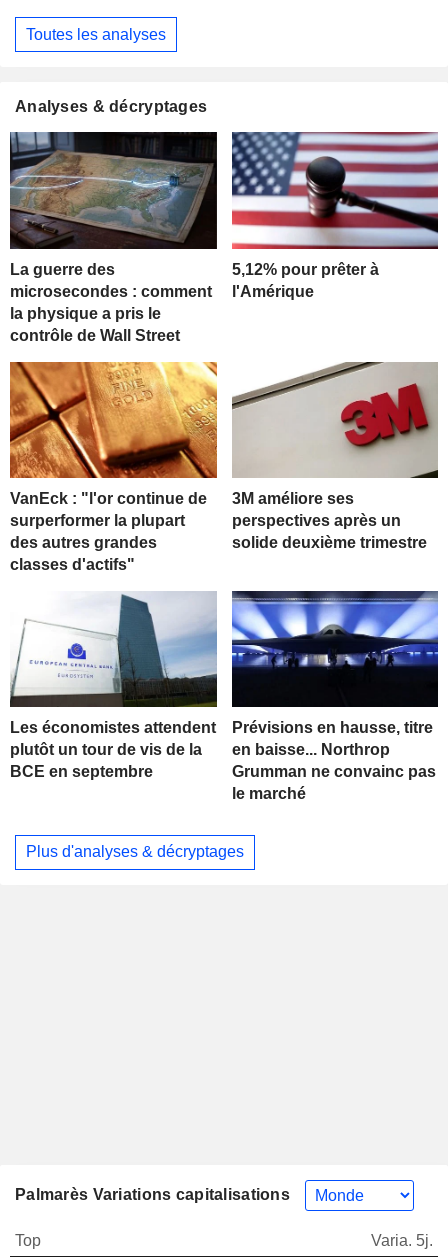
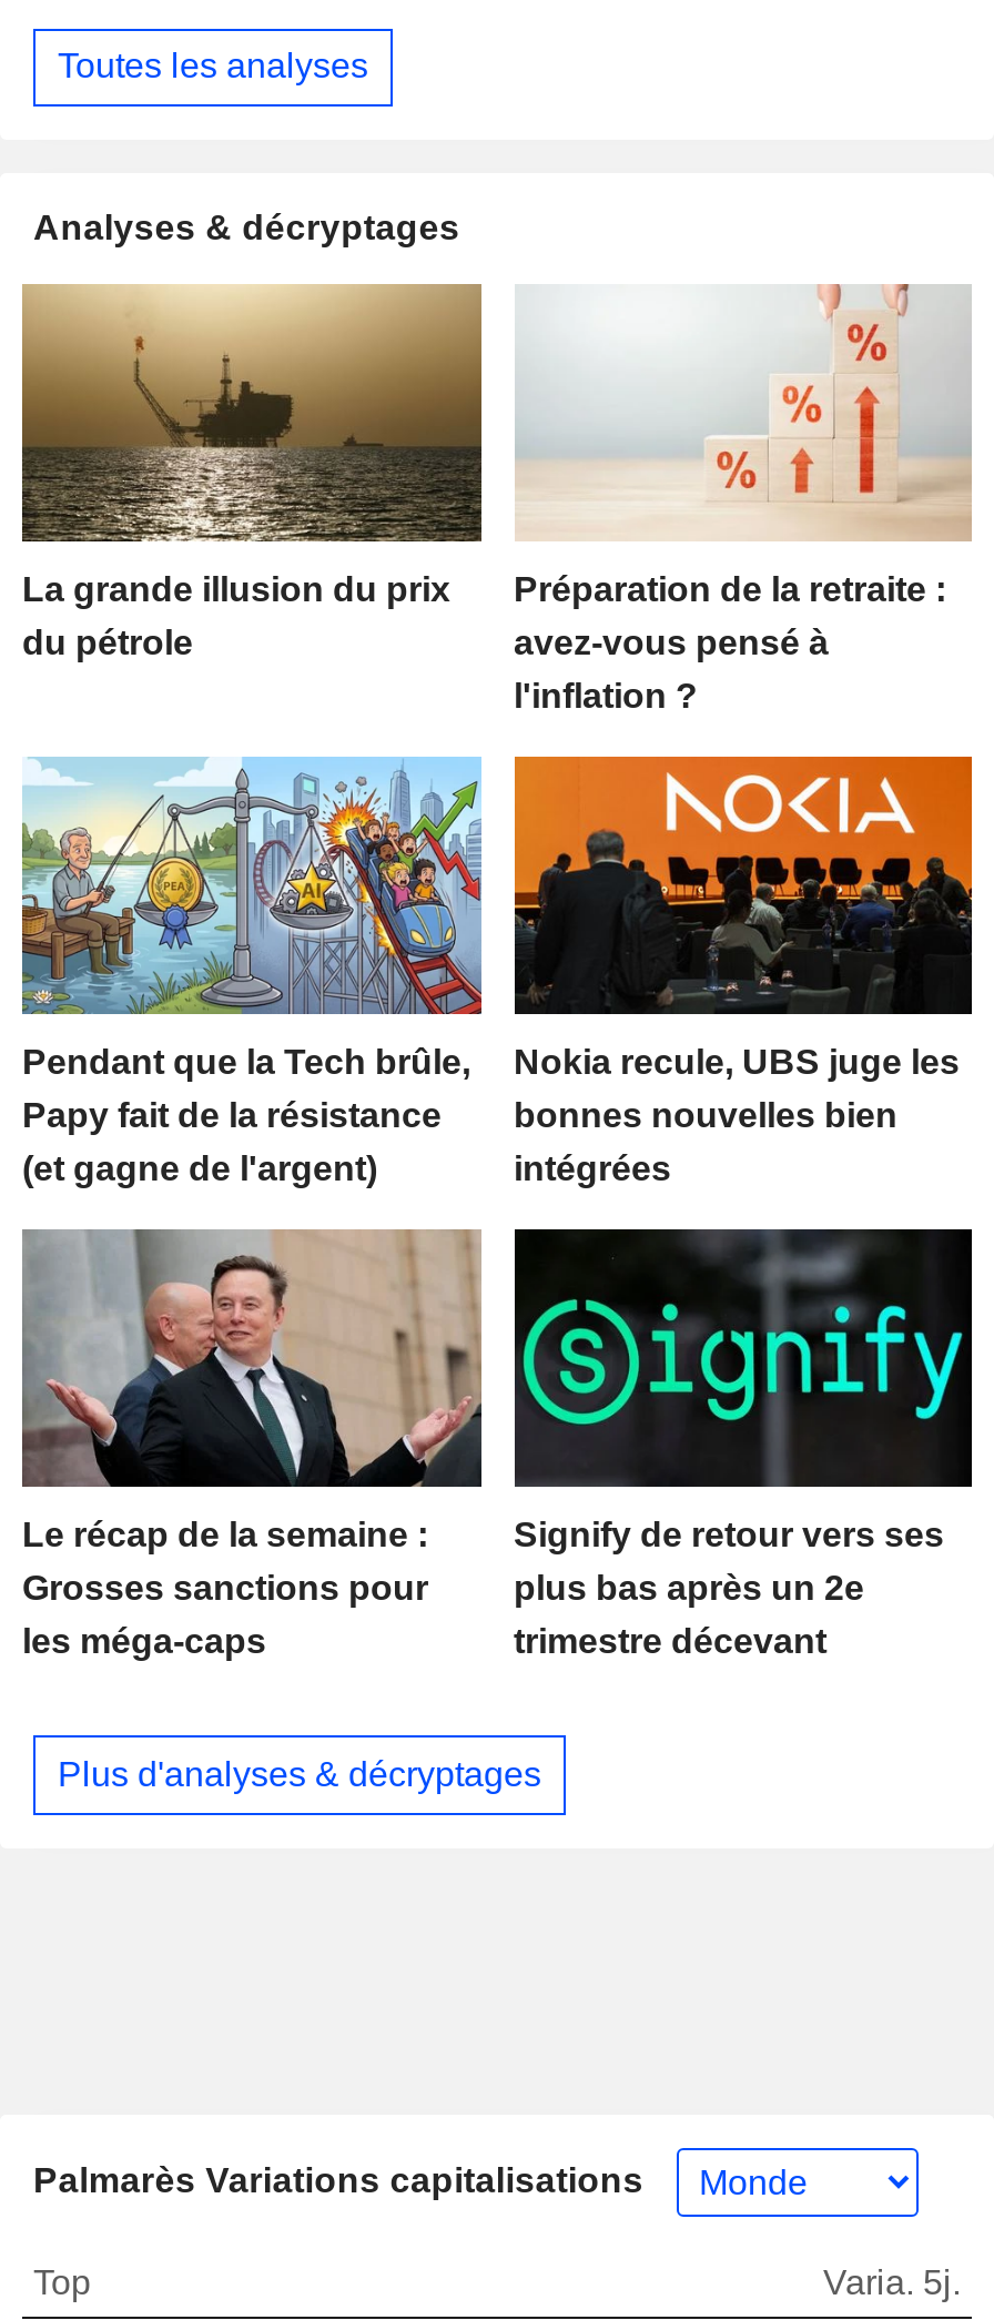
- [image]
- La guerre des
- microsecondes : comment
- la physique a pris le
- contrôle de Wall Street
+ [image]
+ La grande illusion du prix
+ du pétrole

- [image]
- 5,12% pour prêter à
- l'Amérique
+ [image]
+ Préparation de la retraite :
+ avez-vous pensé à
+ l'inflation ?

- [image]
+ [image]

- [image]
- 3M améliore ses
- perspectives après un
- solide deuxième trimestre
+ [image]
+ Nokia recule, UBS juge les
+ bonnes nouvelles bien
+ intégrées

- VanEck : "l'or continue de
- surperformer la plupart
- des autres grandes
- classes d'actifs"
+ Pendant que la Tech brûle,
+ Papy fait de la résistance
+ (et gagne de l'argent)

- [image]
- Les économistes attendent
- plutôt un tour de vis de la
- BCE en septembre
+ [image]
+ Le récap de la semaine :
+ Grosses sanctions pour
+ les méga-caps

- [image]
- Prévisions en hausse, titre
- en baisse... Northrop
- Grumman ne convainc pas
- le marché
+ [image]
+ Signify de retour vers ses
+ plus bas après un 2e
+ trimestre décevant
